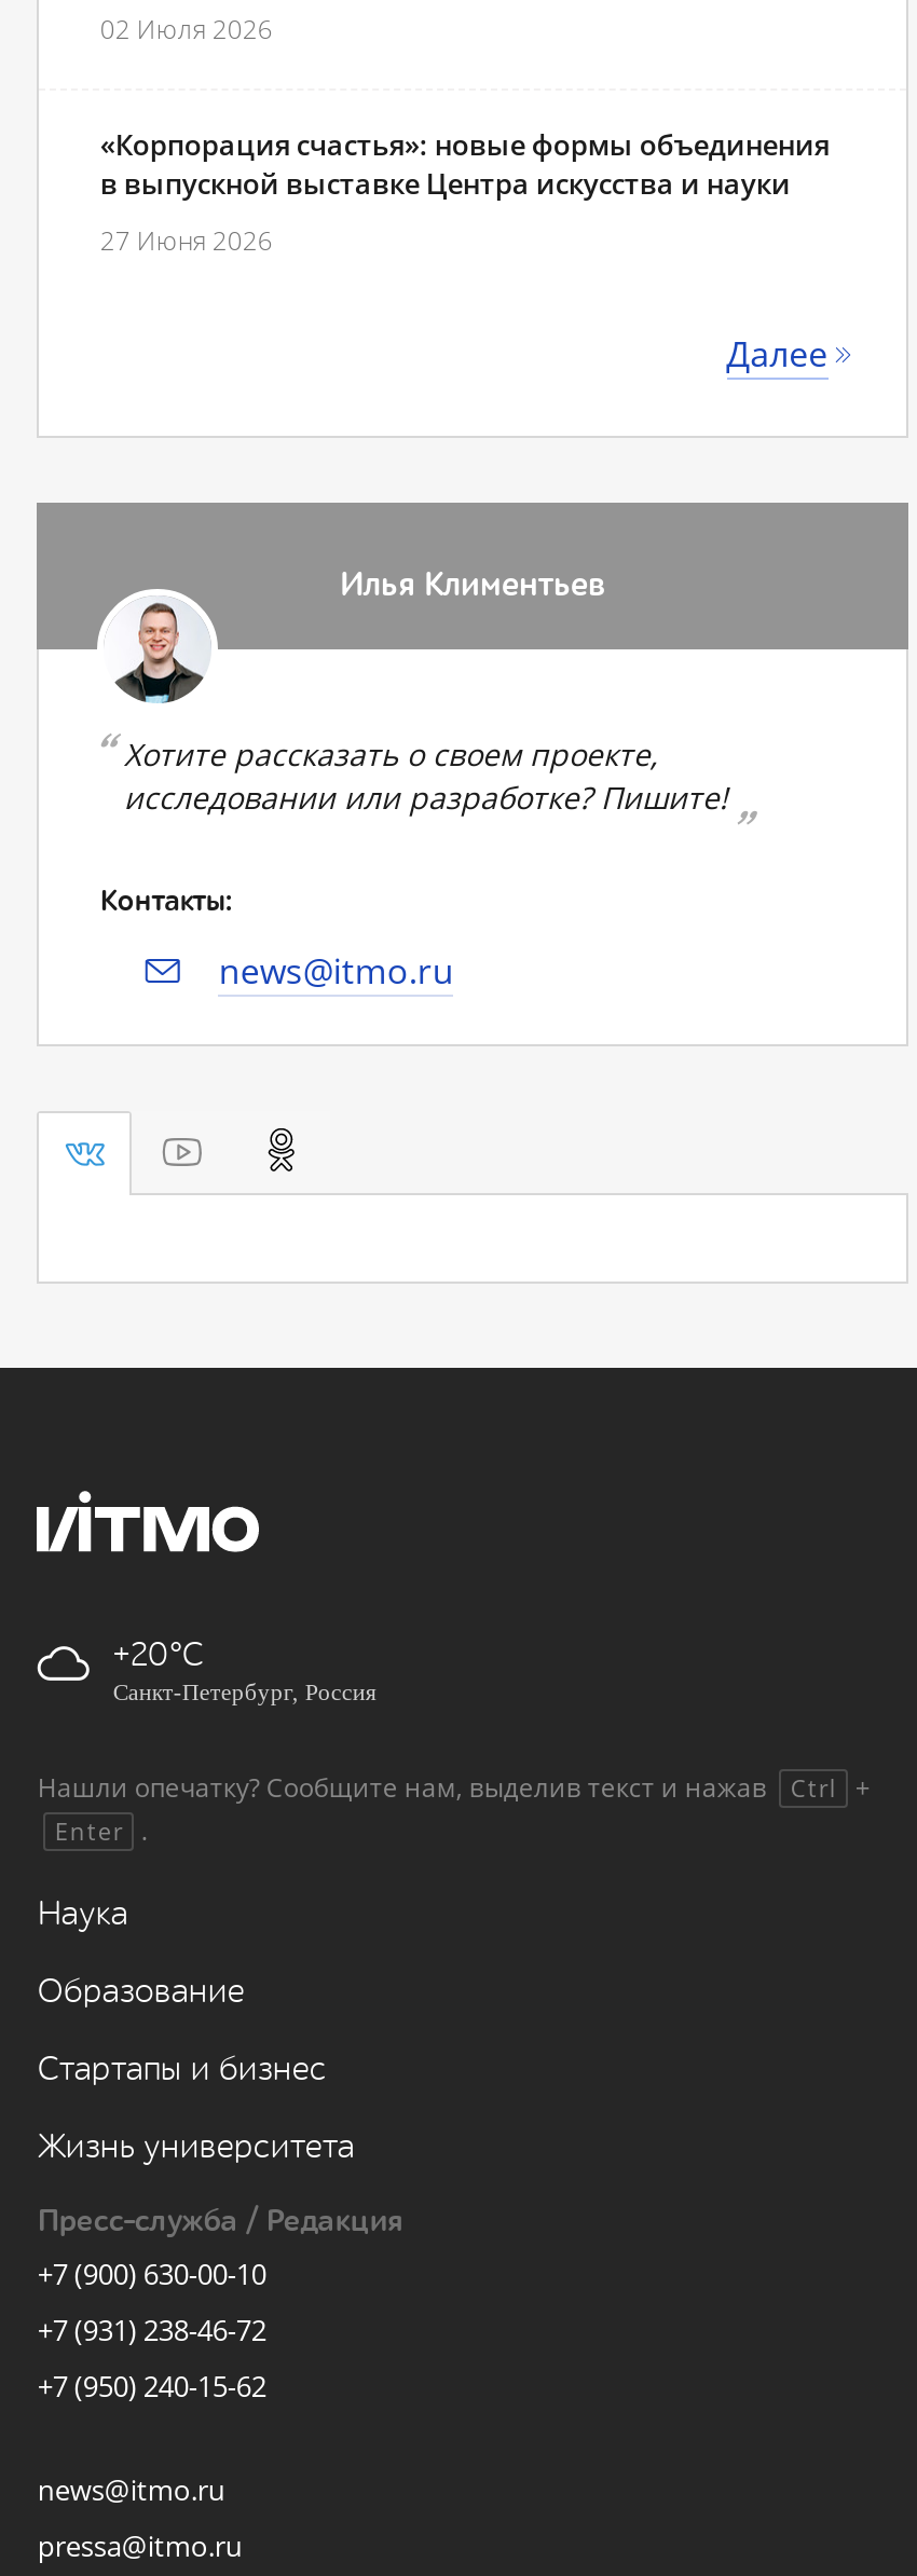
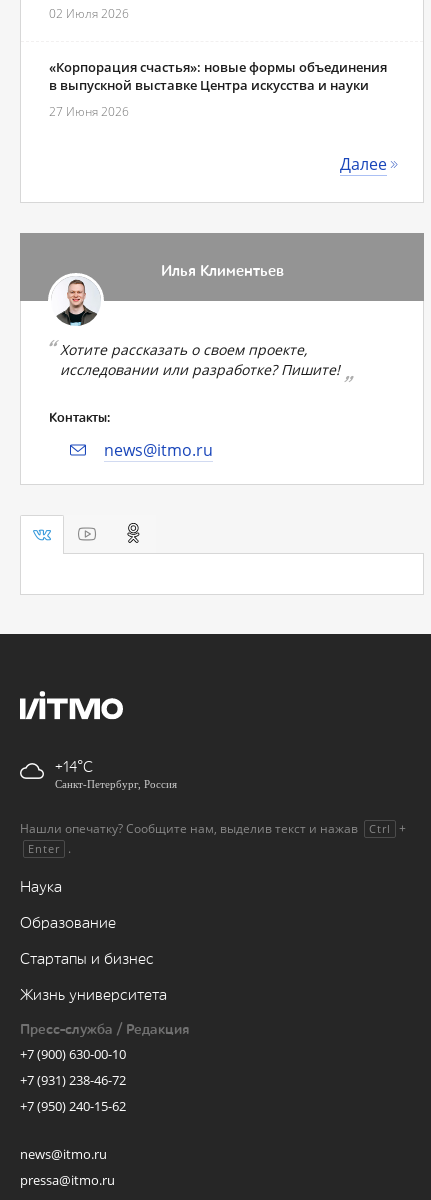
- +20
+ +14
